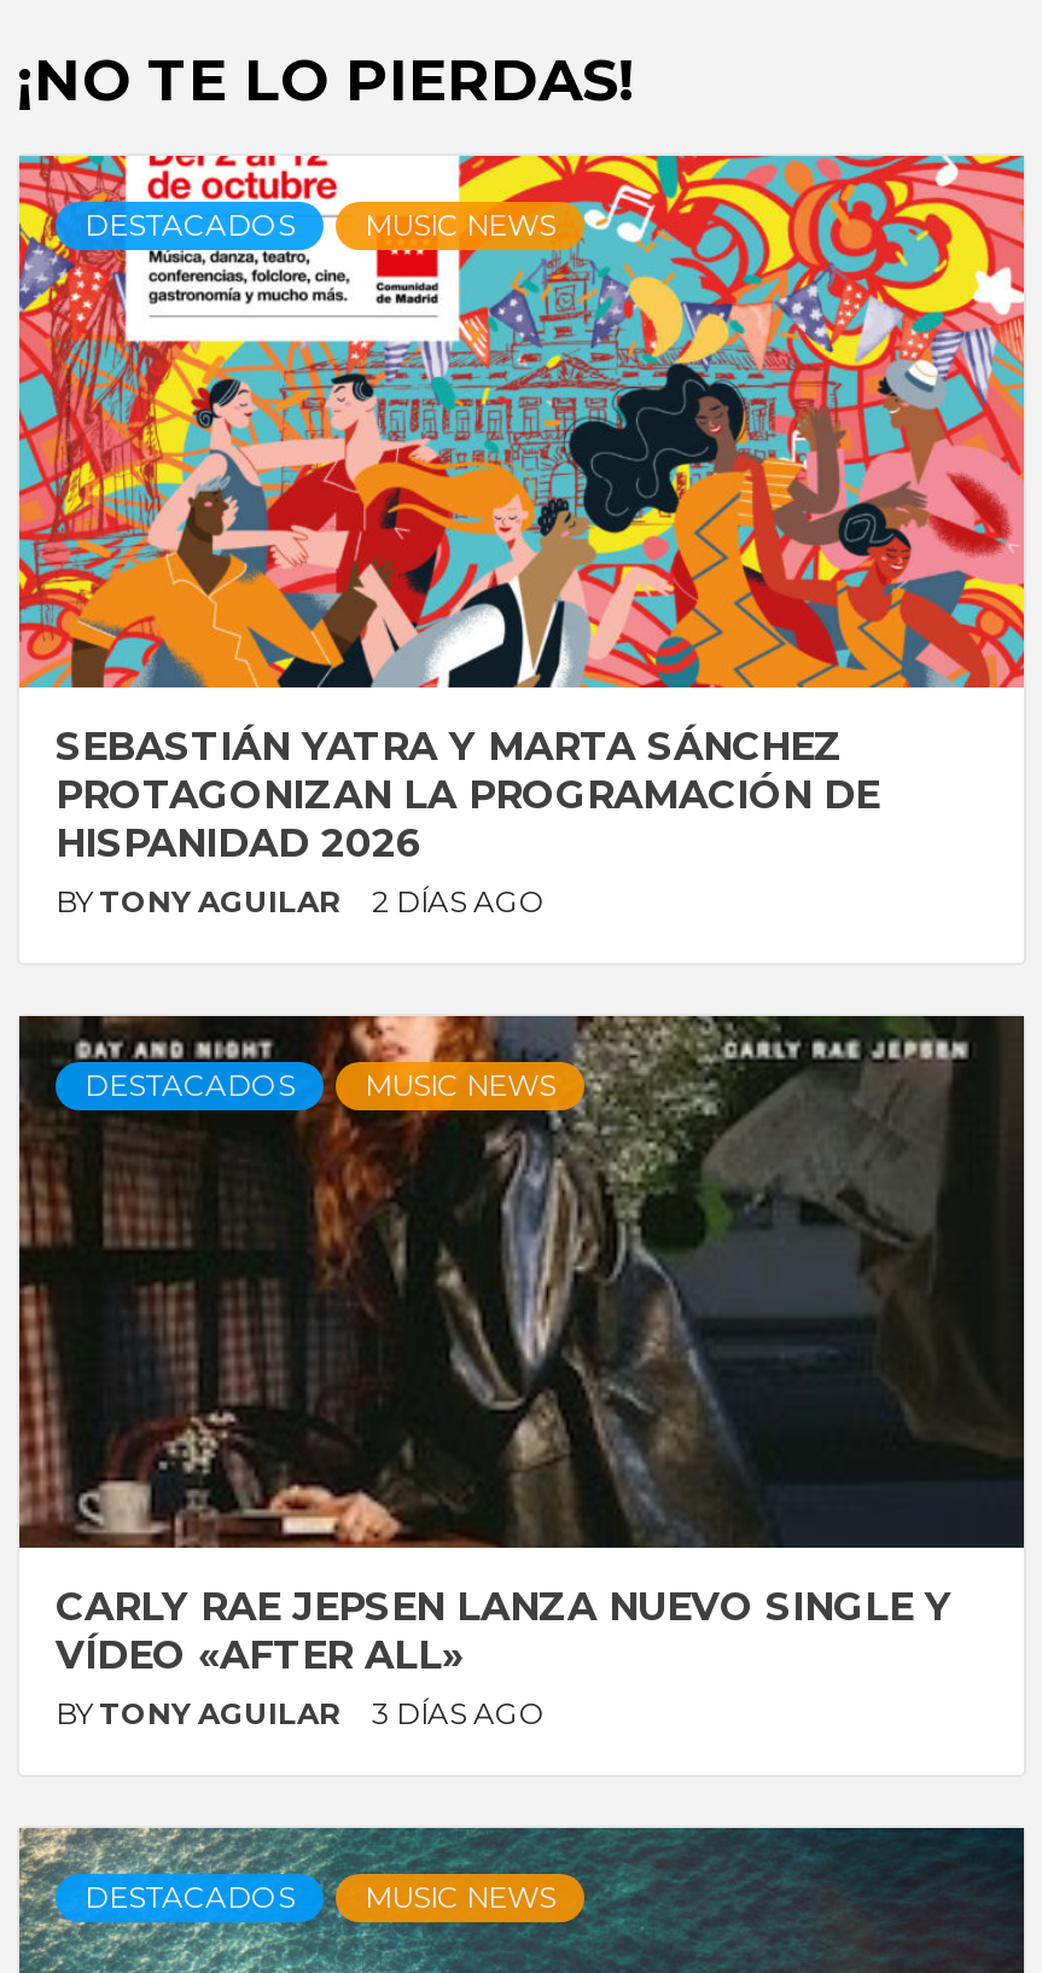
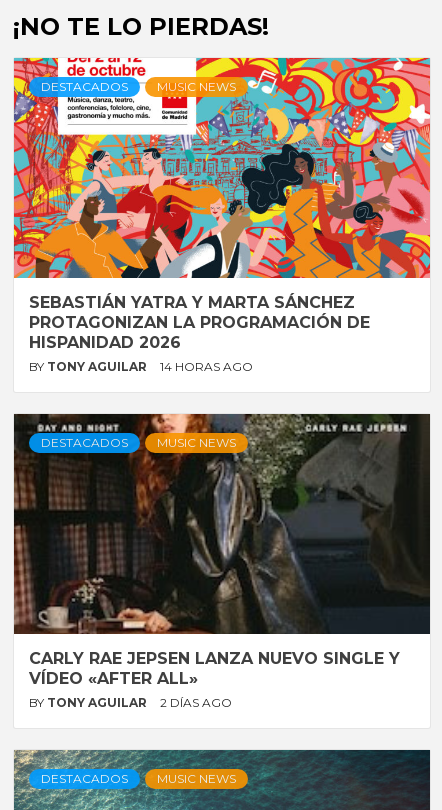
- BY TONY AGUILAR 2 DÍAS AGO
+ BY TONY AGUILAR 14 HORAS AGO

- BY TONY AGUILAR 3 DÍAS AGO
+ BY TONY AGUILAR 2 DÍAS AGO
